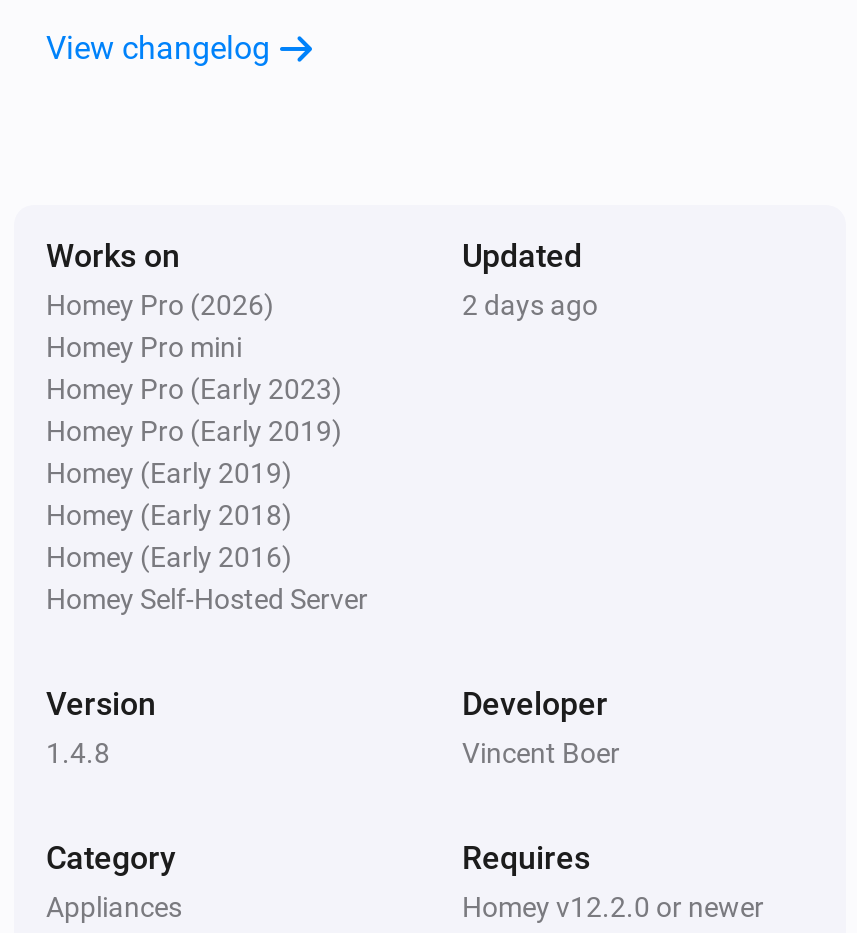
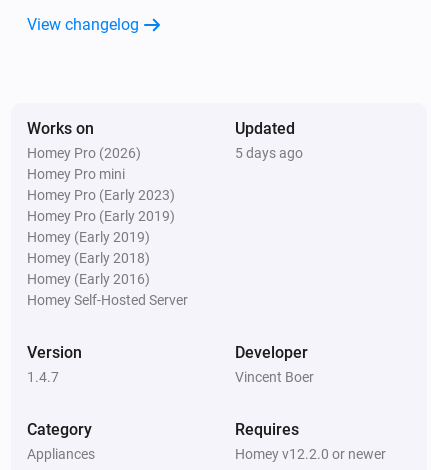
- 2 days ago
+ 5 days ago

- 1.4.8
+ 1.4.7
